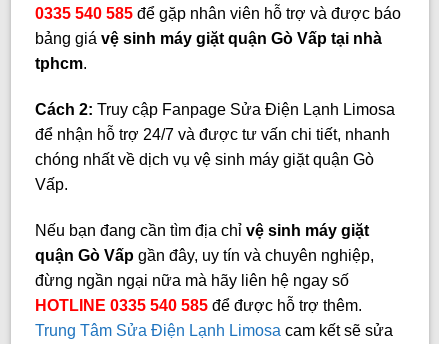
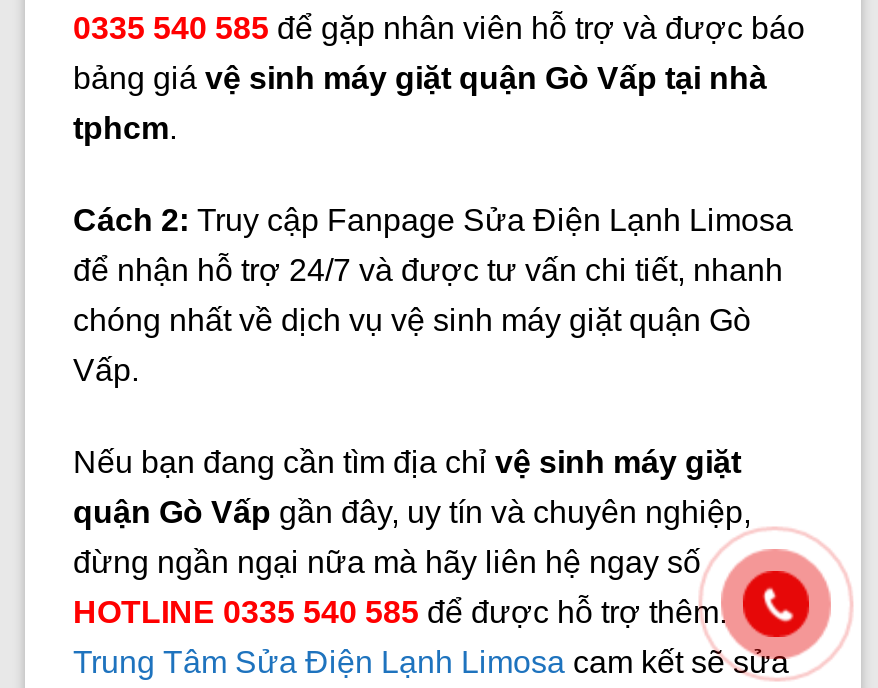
+ [image]
